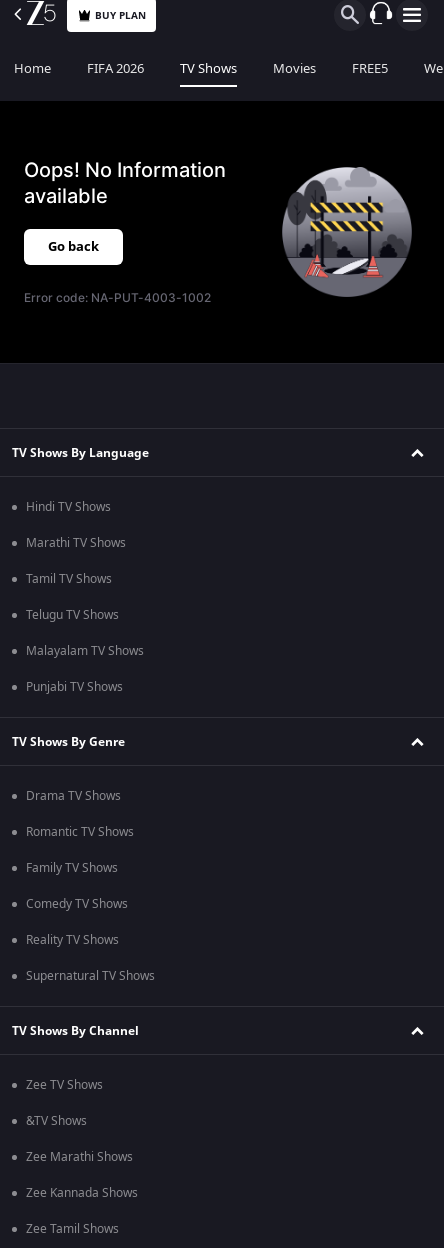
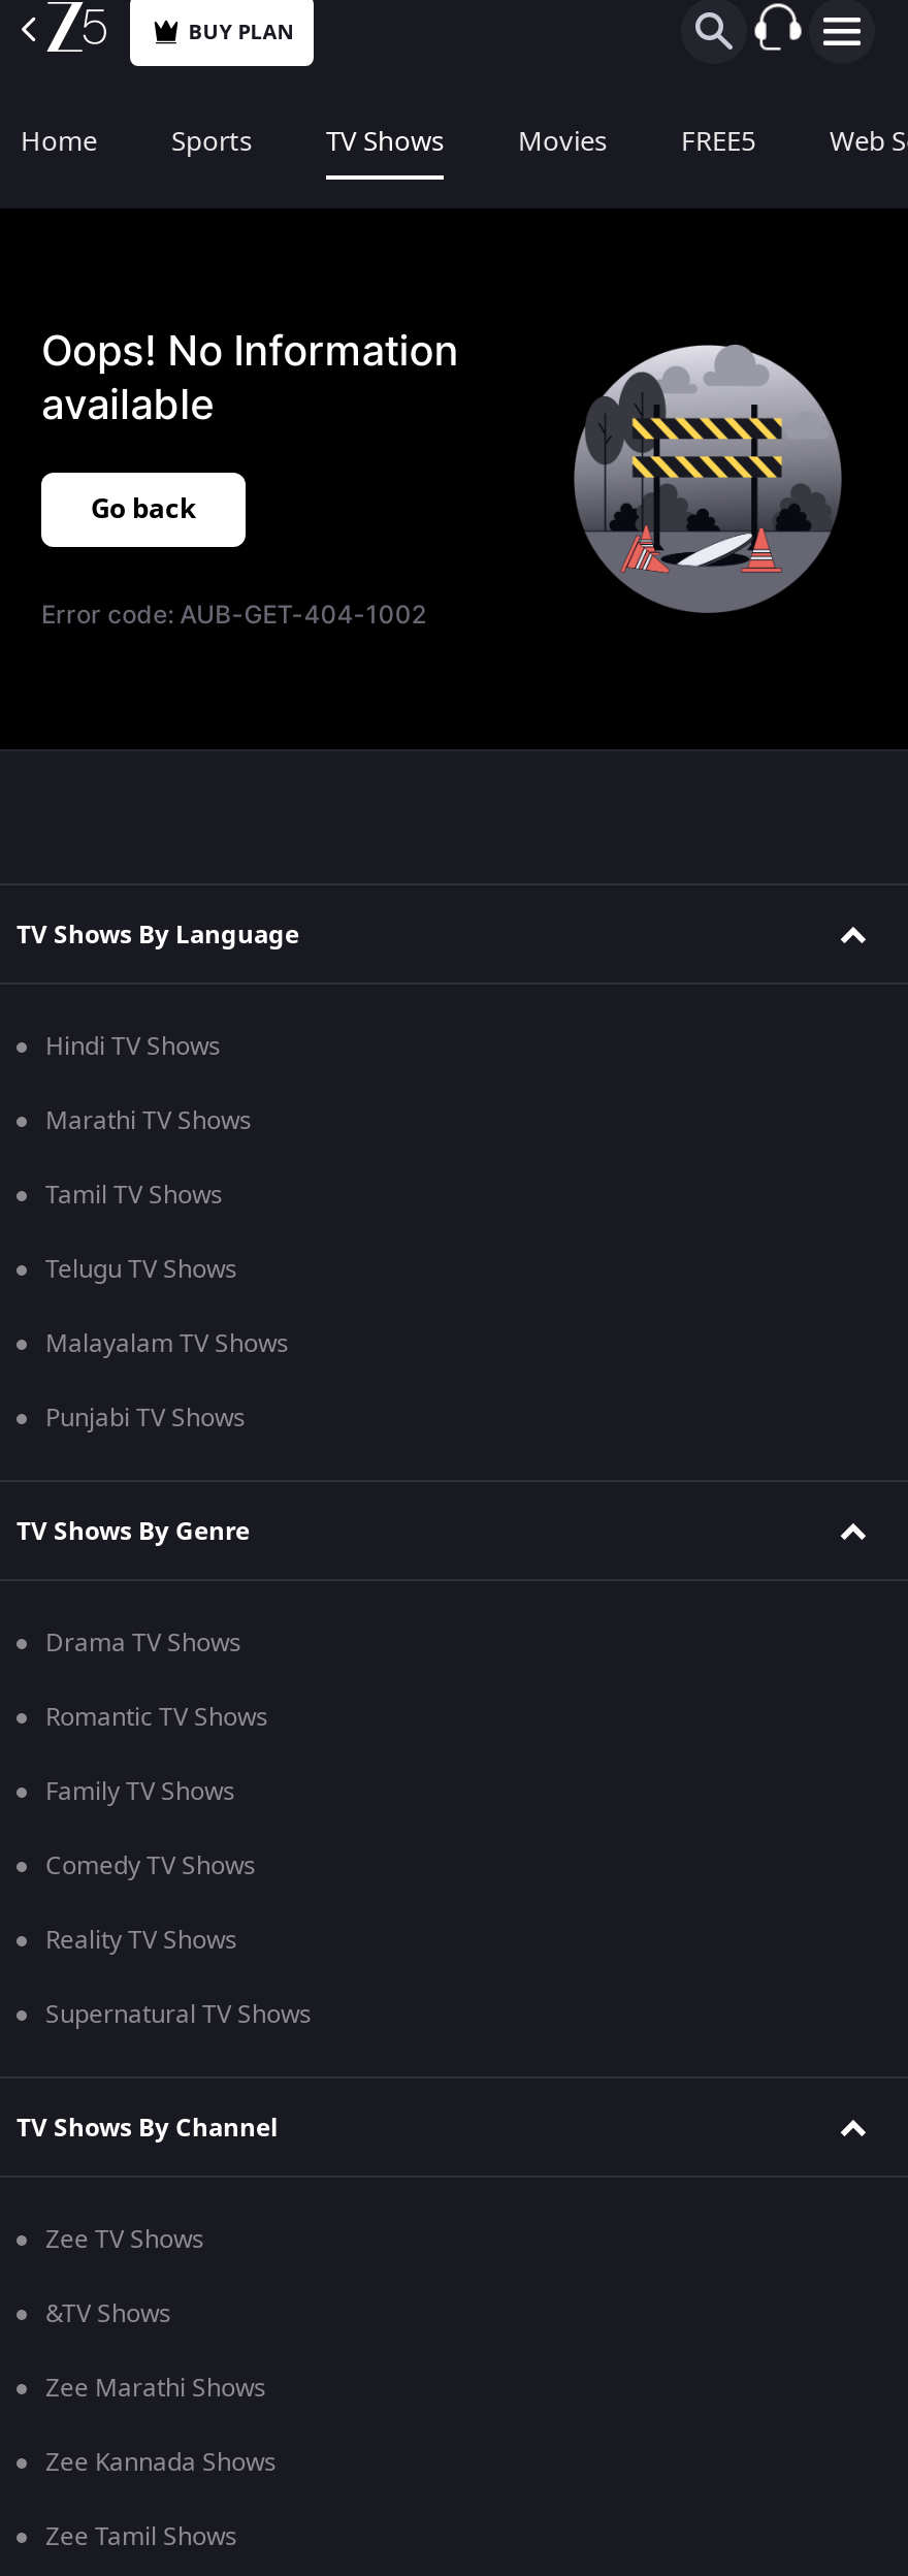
- FIFA 2026
+ Sports

- Error code: NA-PUT-4003-1002
+ Error code: AUB-GET-404-1002
